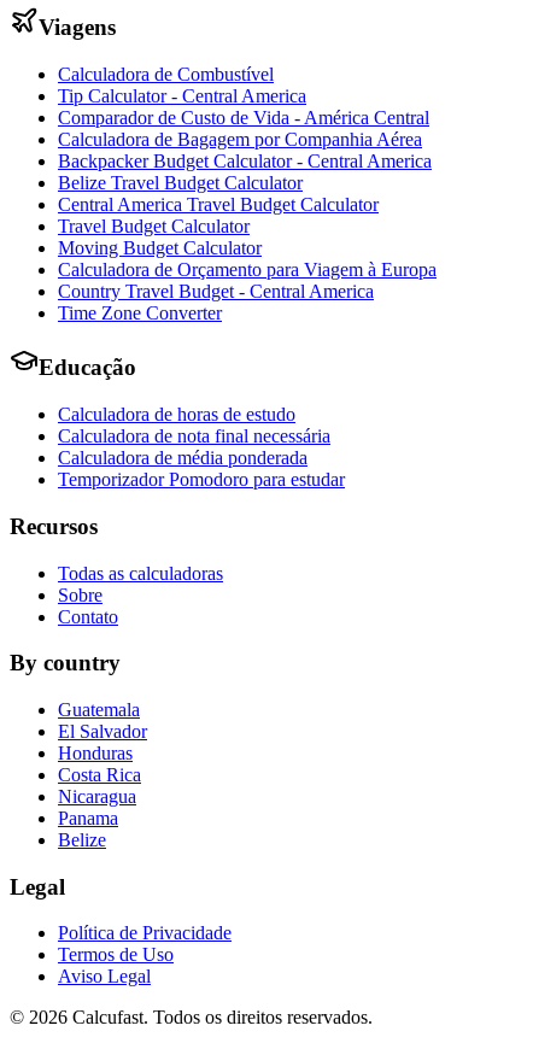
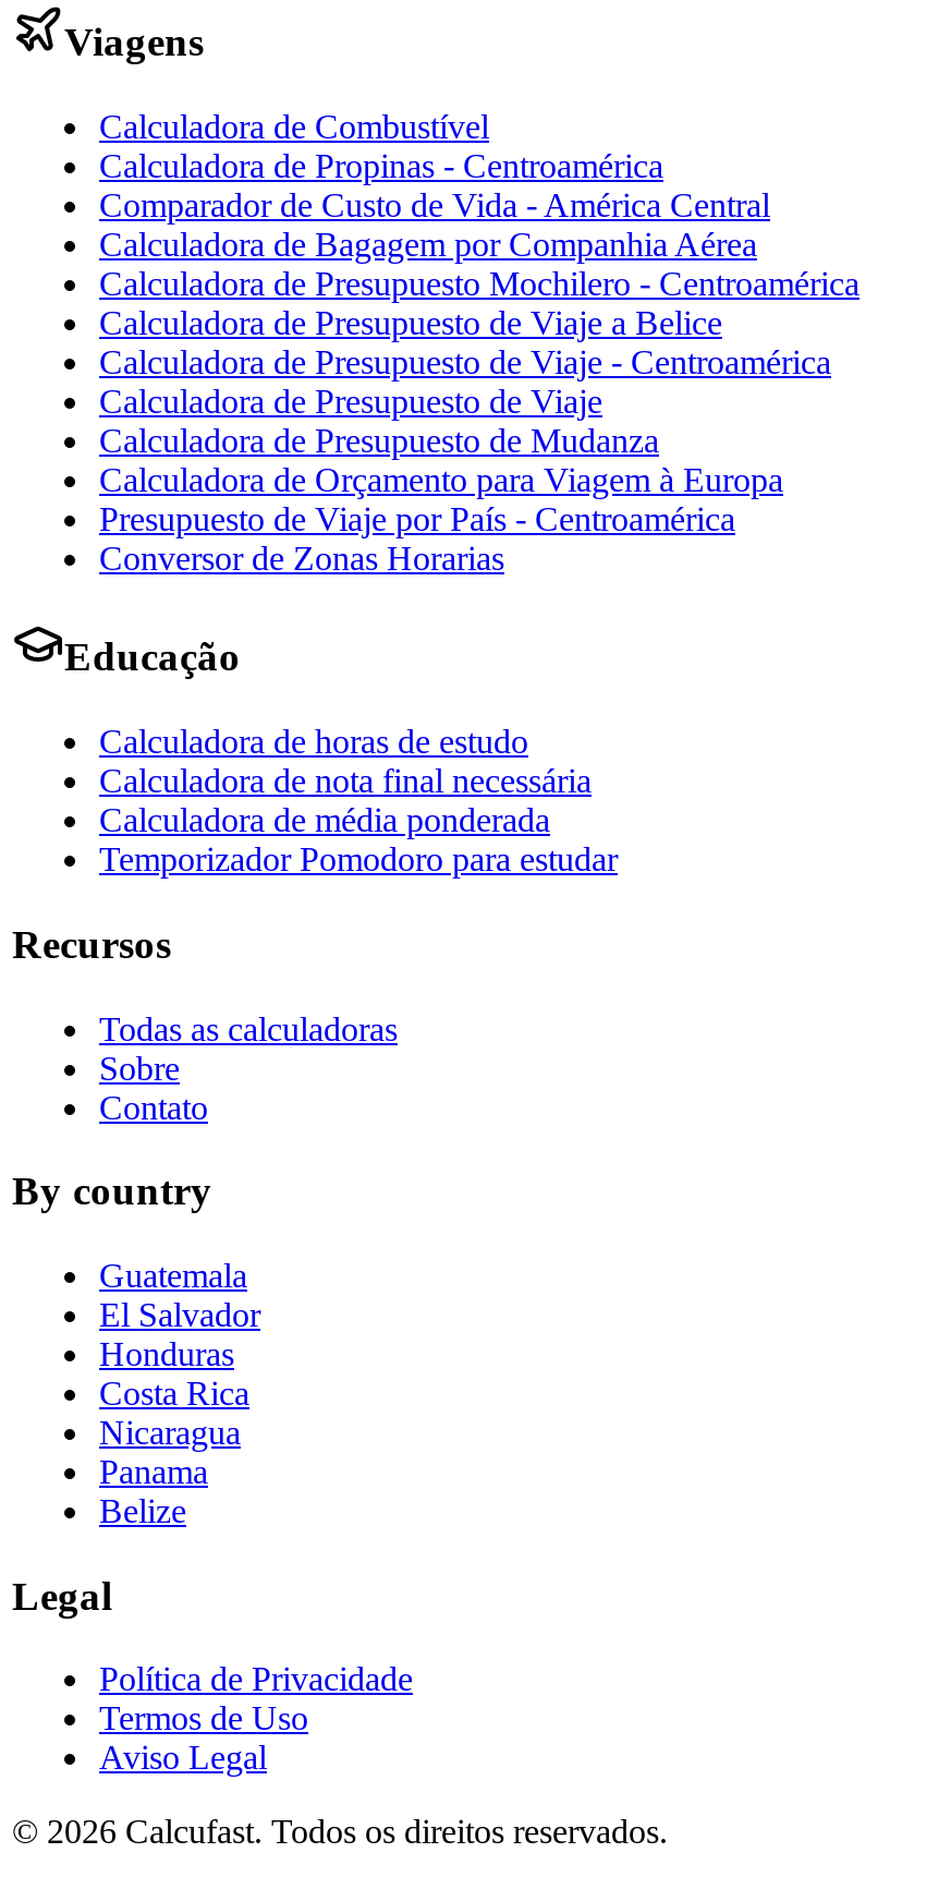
- Tip Calculator - Central America
+ Calculadora de Propinas - Centroamérica

- Backpacker Budget Calculator - Central America
- Belize Travel Budget Calculator
- Central America Travel Budget Calculator
- Travel Budget Calculator
- Moving Budget Calculator
+ Calculadora de Presupuesto Mochilero - Centroamérica
+ Calculadora de Presupuesto de Viaje a Belice
+ Calculadora de Presupuesto de Viaje - Centroamérica
+ Calculadora de Presupuesto de Viaje
+ Calculadora de Presupuesto de Mudanza

- Country Travel Budget - Central America
- Time Zone Converter
+ Presupuesto de Viaje por País - Centroamérica
+ Conversor de Zonas Horarias
